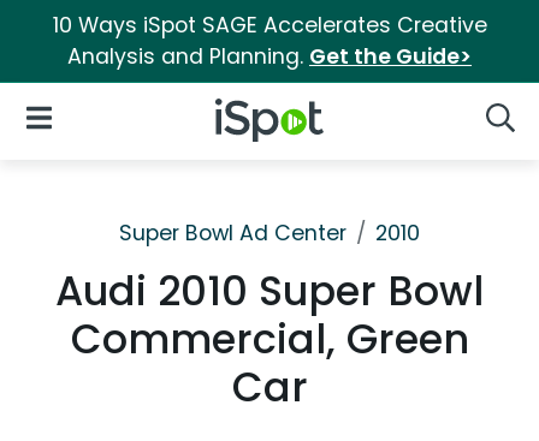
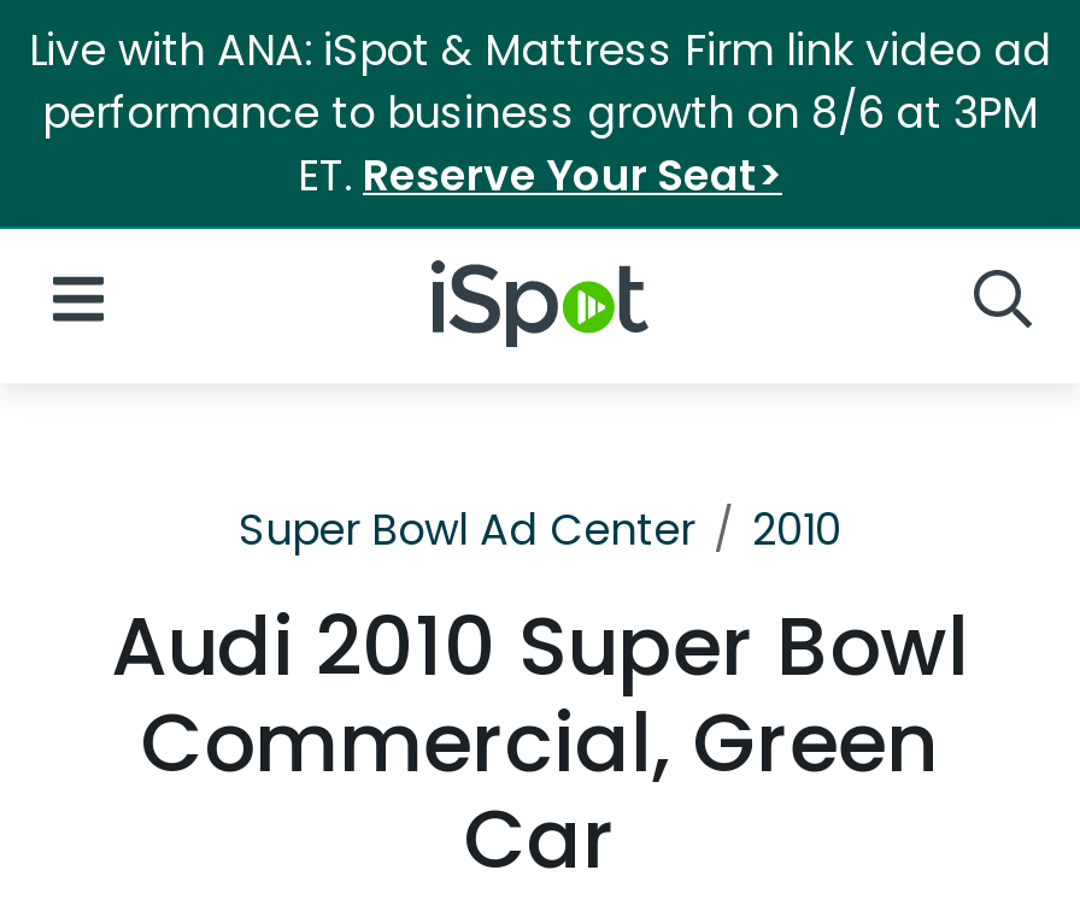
- 10 Ways iSpot SAGE Accelerates Creative
- Analysis and Planning. Get the Guide>
+ Live with ANA: iSpot & Mattress Firm link video ad
+ performance to business growth on 8/6 at 3PM
+ ET. Reserve Your Seat>
